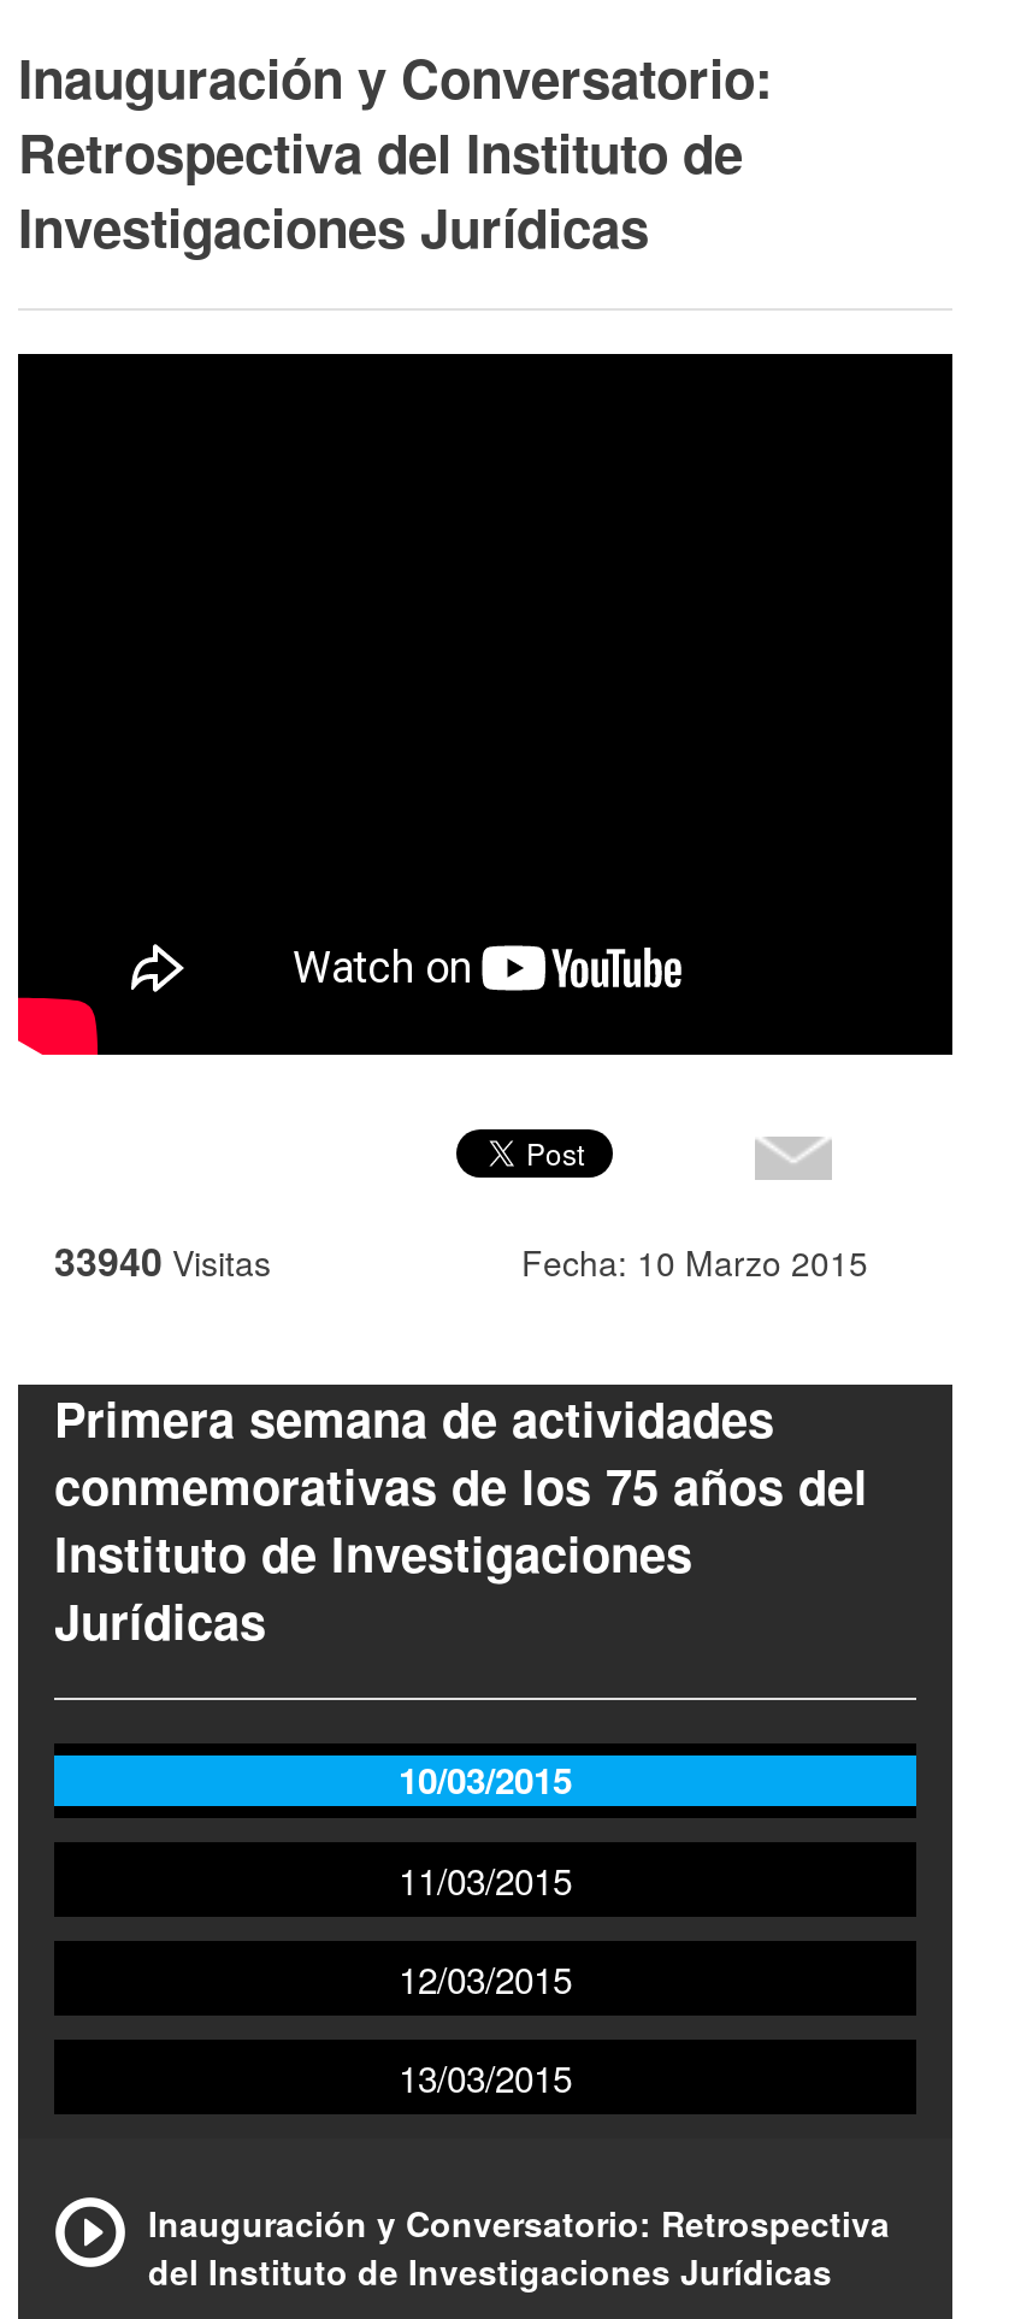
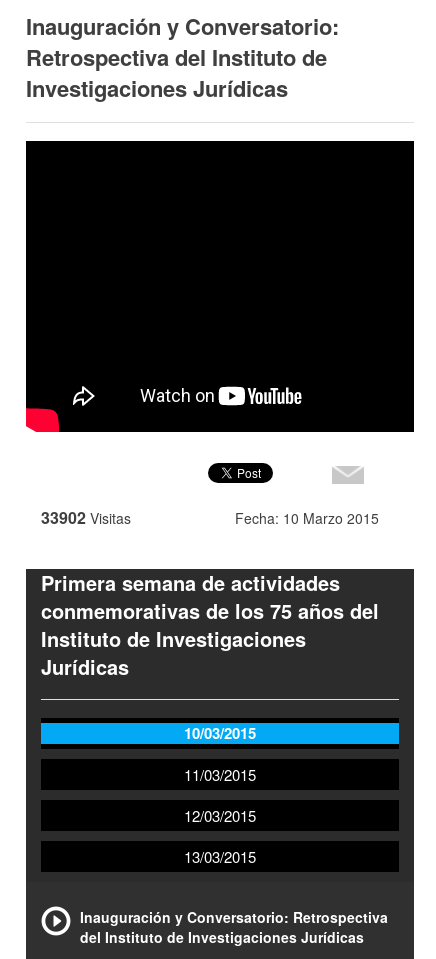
- 33940 Visitas
+ 33902 Visitas
